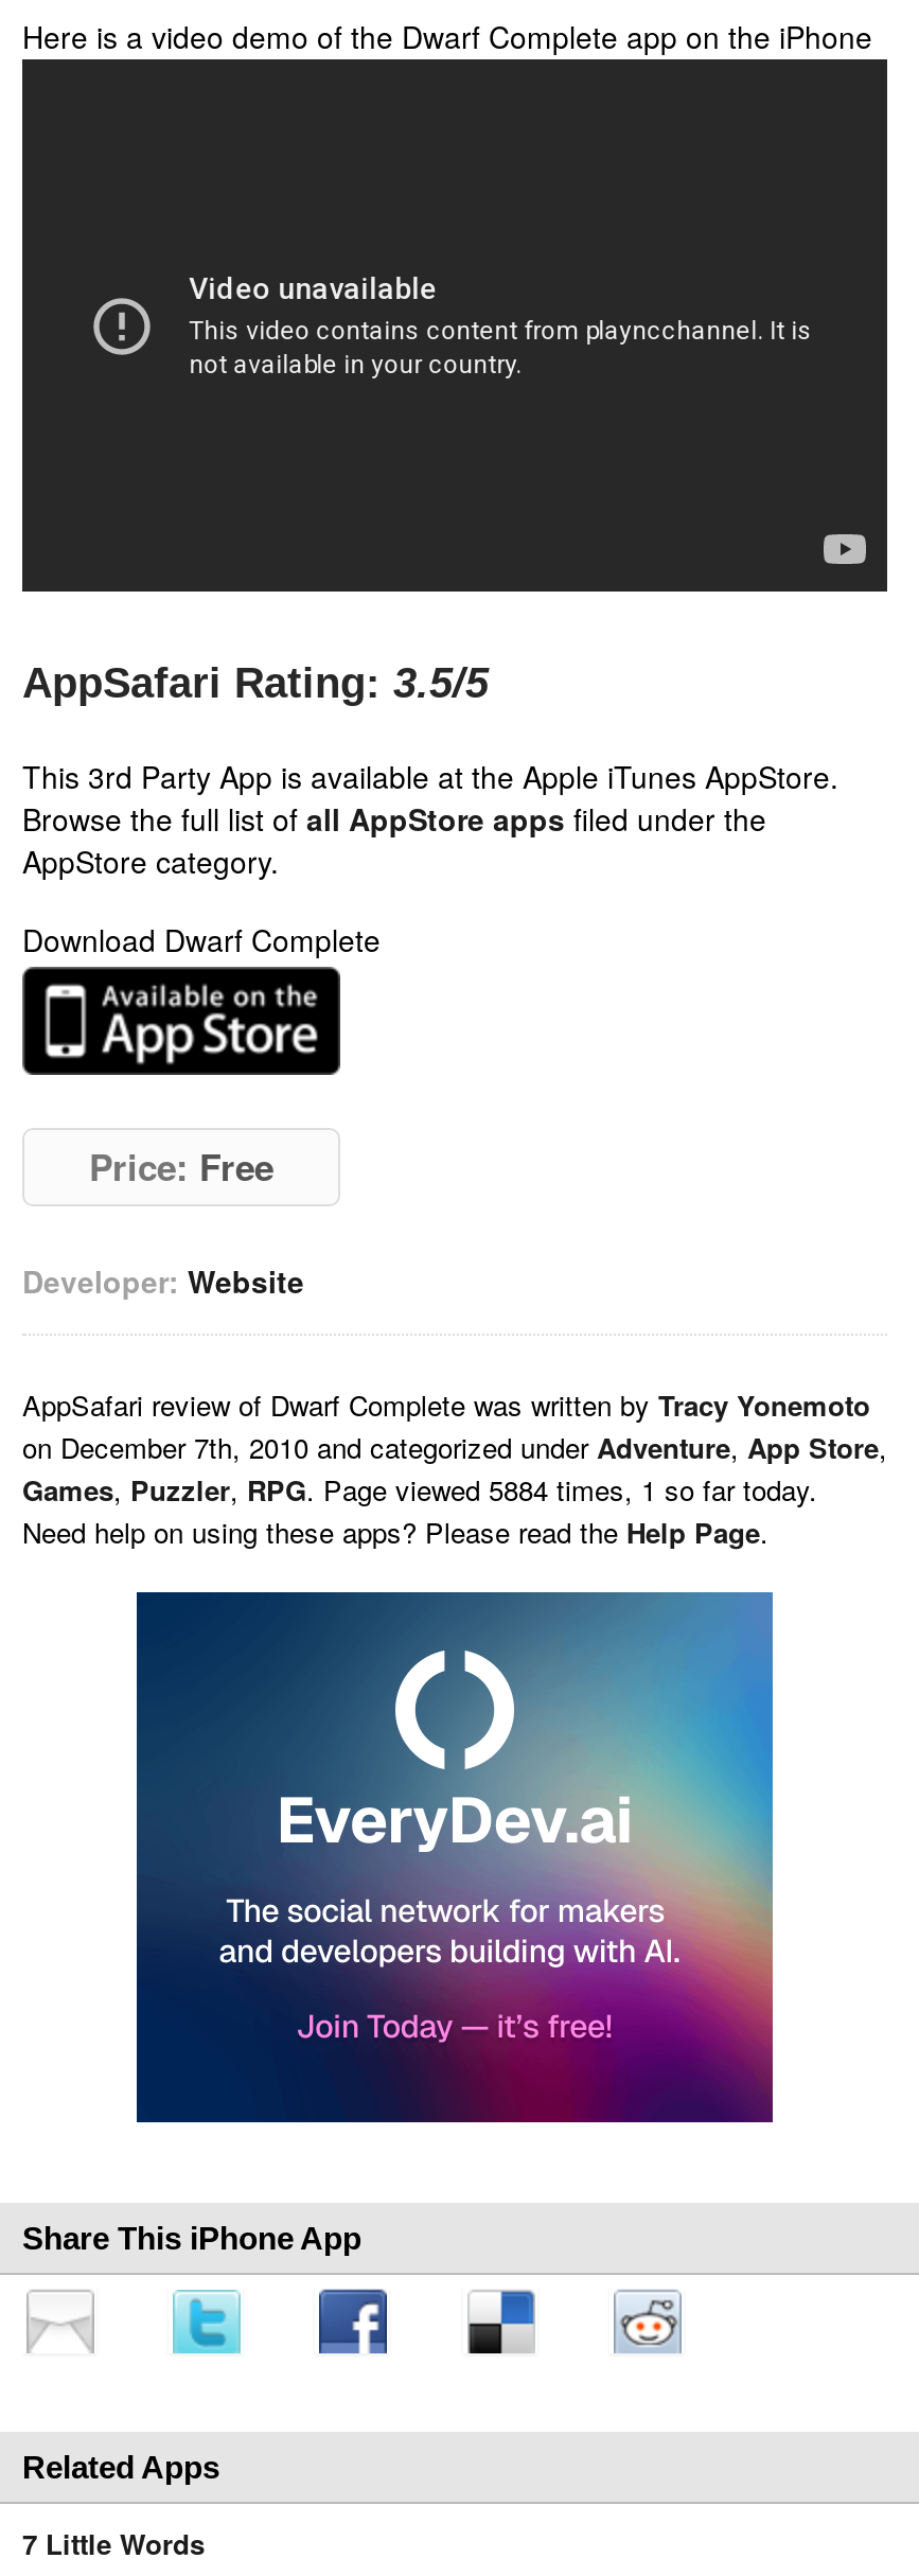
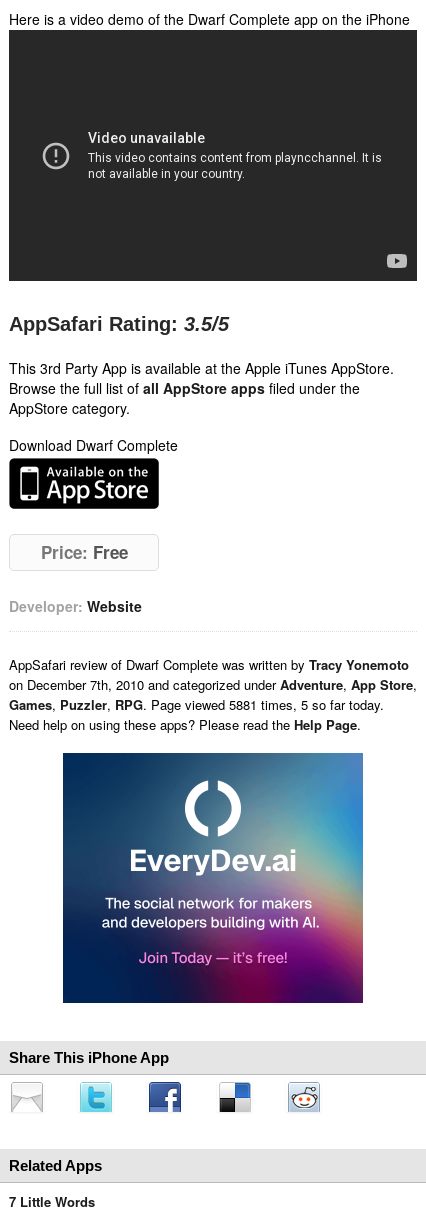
- Games, Puzzler, RPG. Page viewed 5884 times, 1 so far today.
+ Games, Puzzler, RPG. Page viewed 5881 times, 5 so far today.
